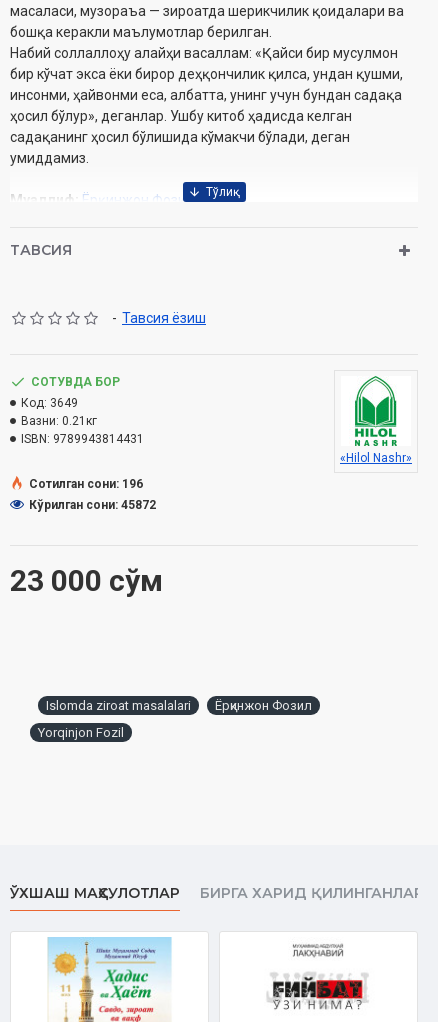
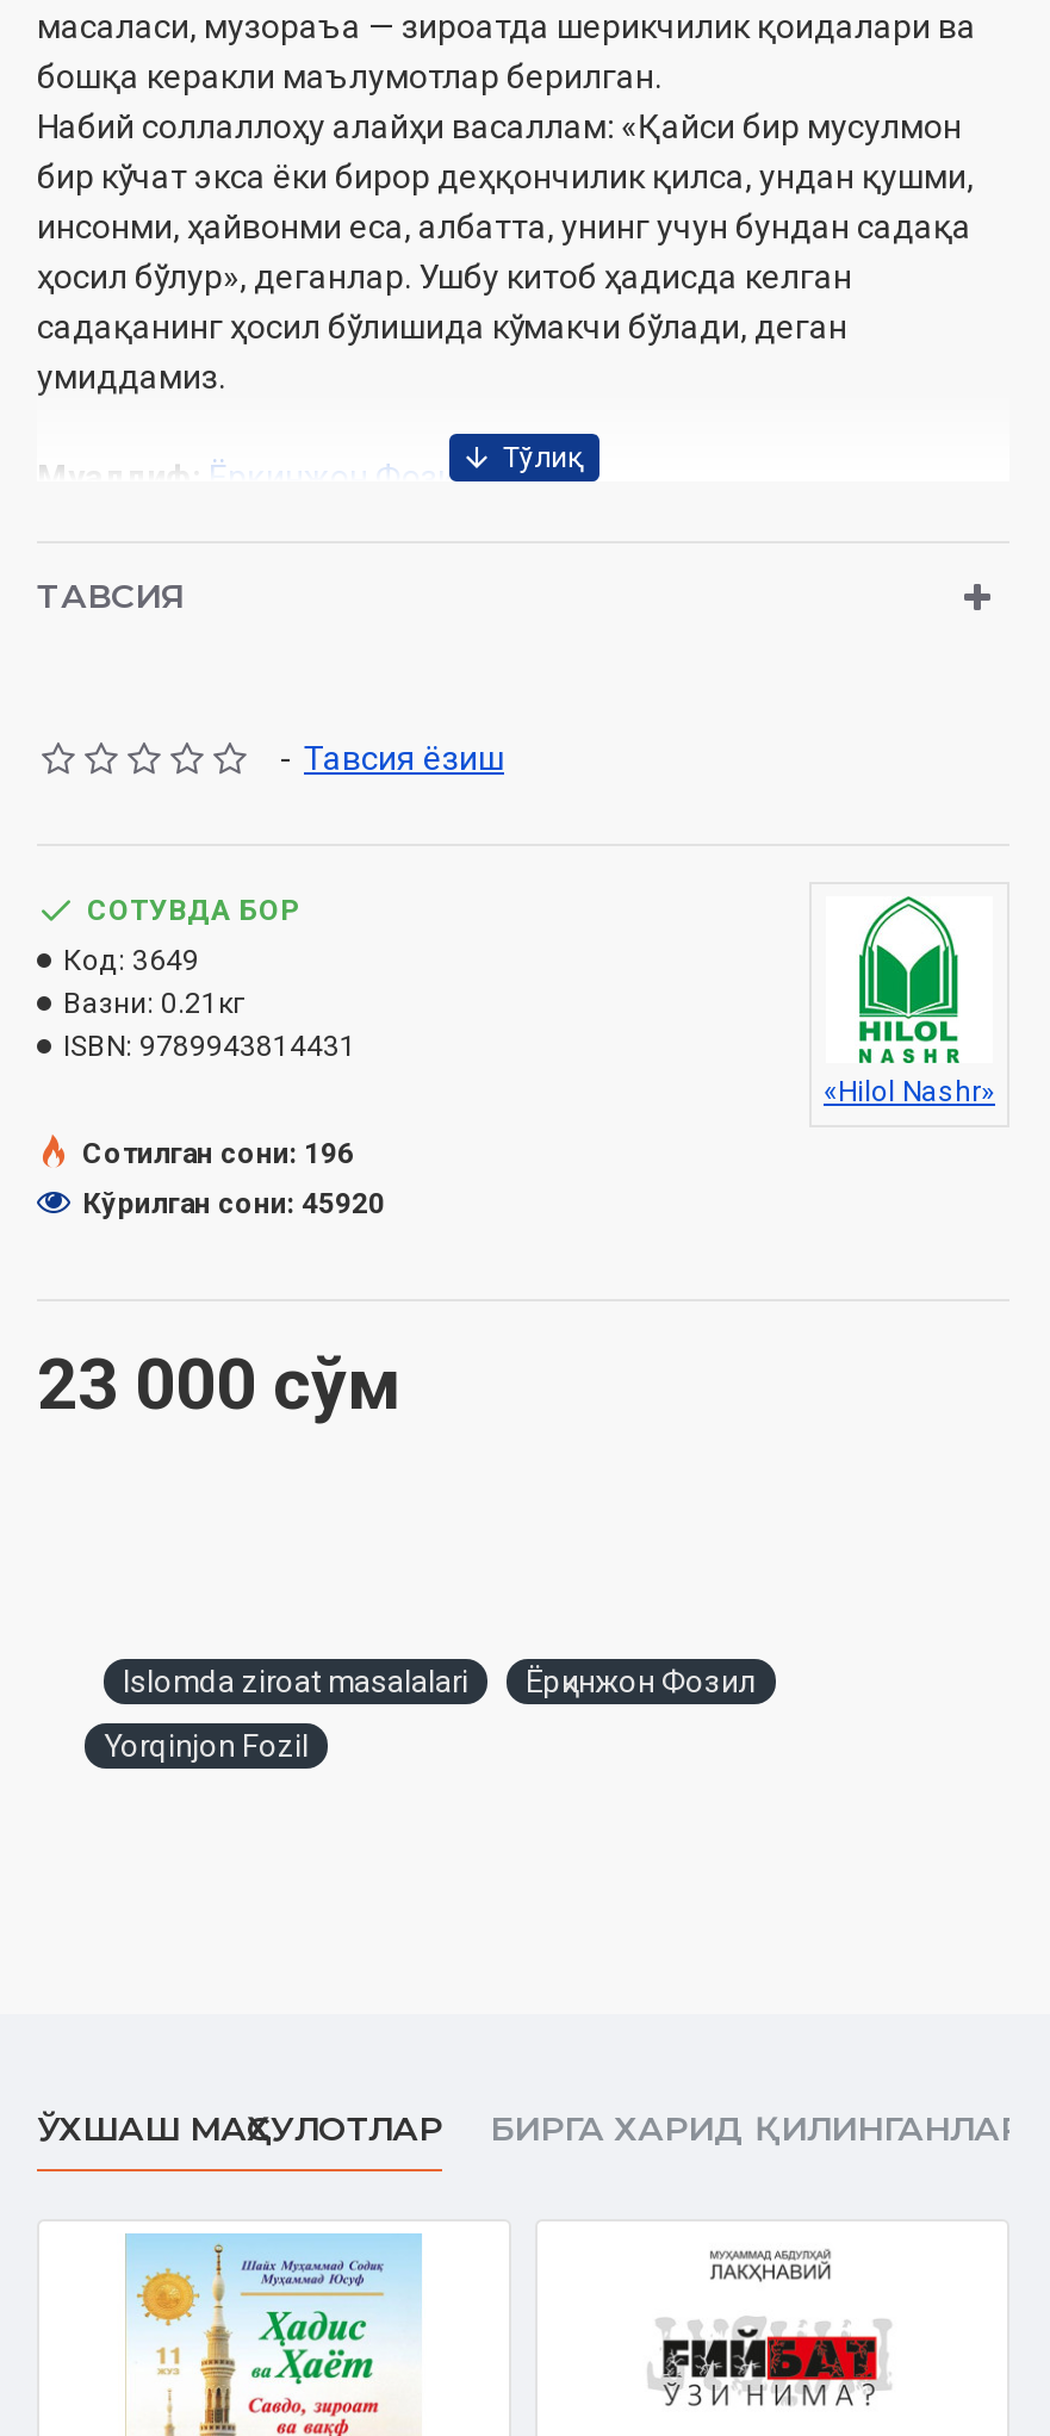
- Кўрилган сони: 45872
+ Кўрилган сони: 45920
